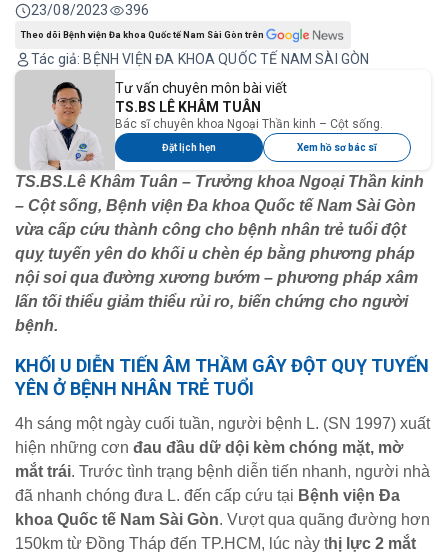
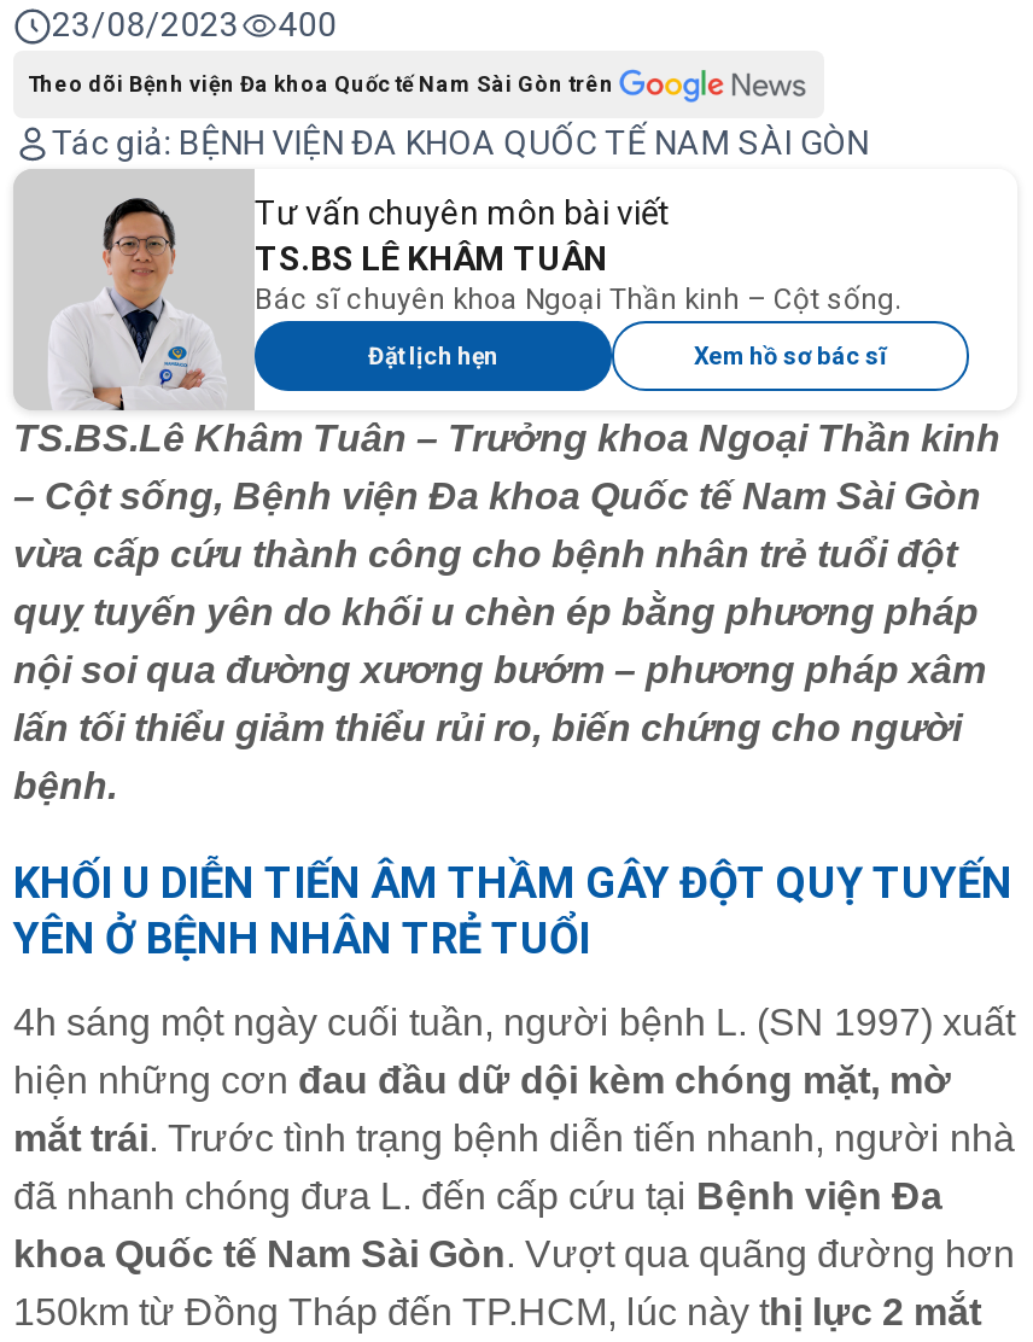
- 23/08/2023 396
+ 23/08/2023 400
